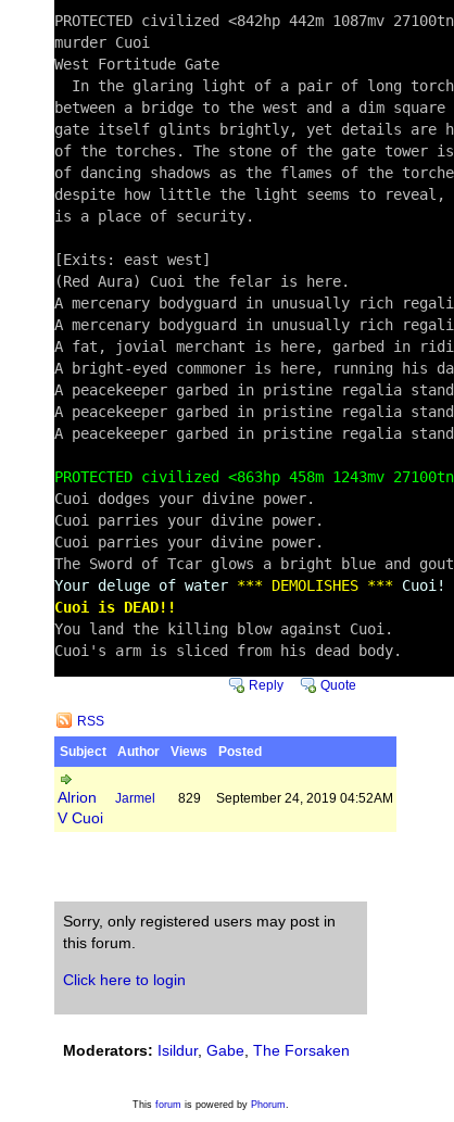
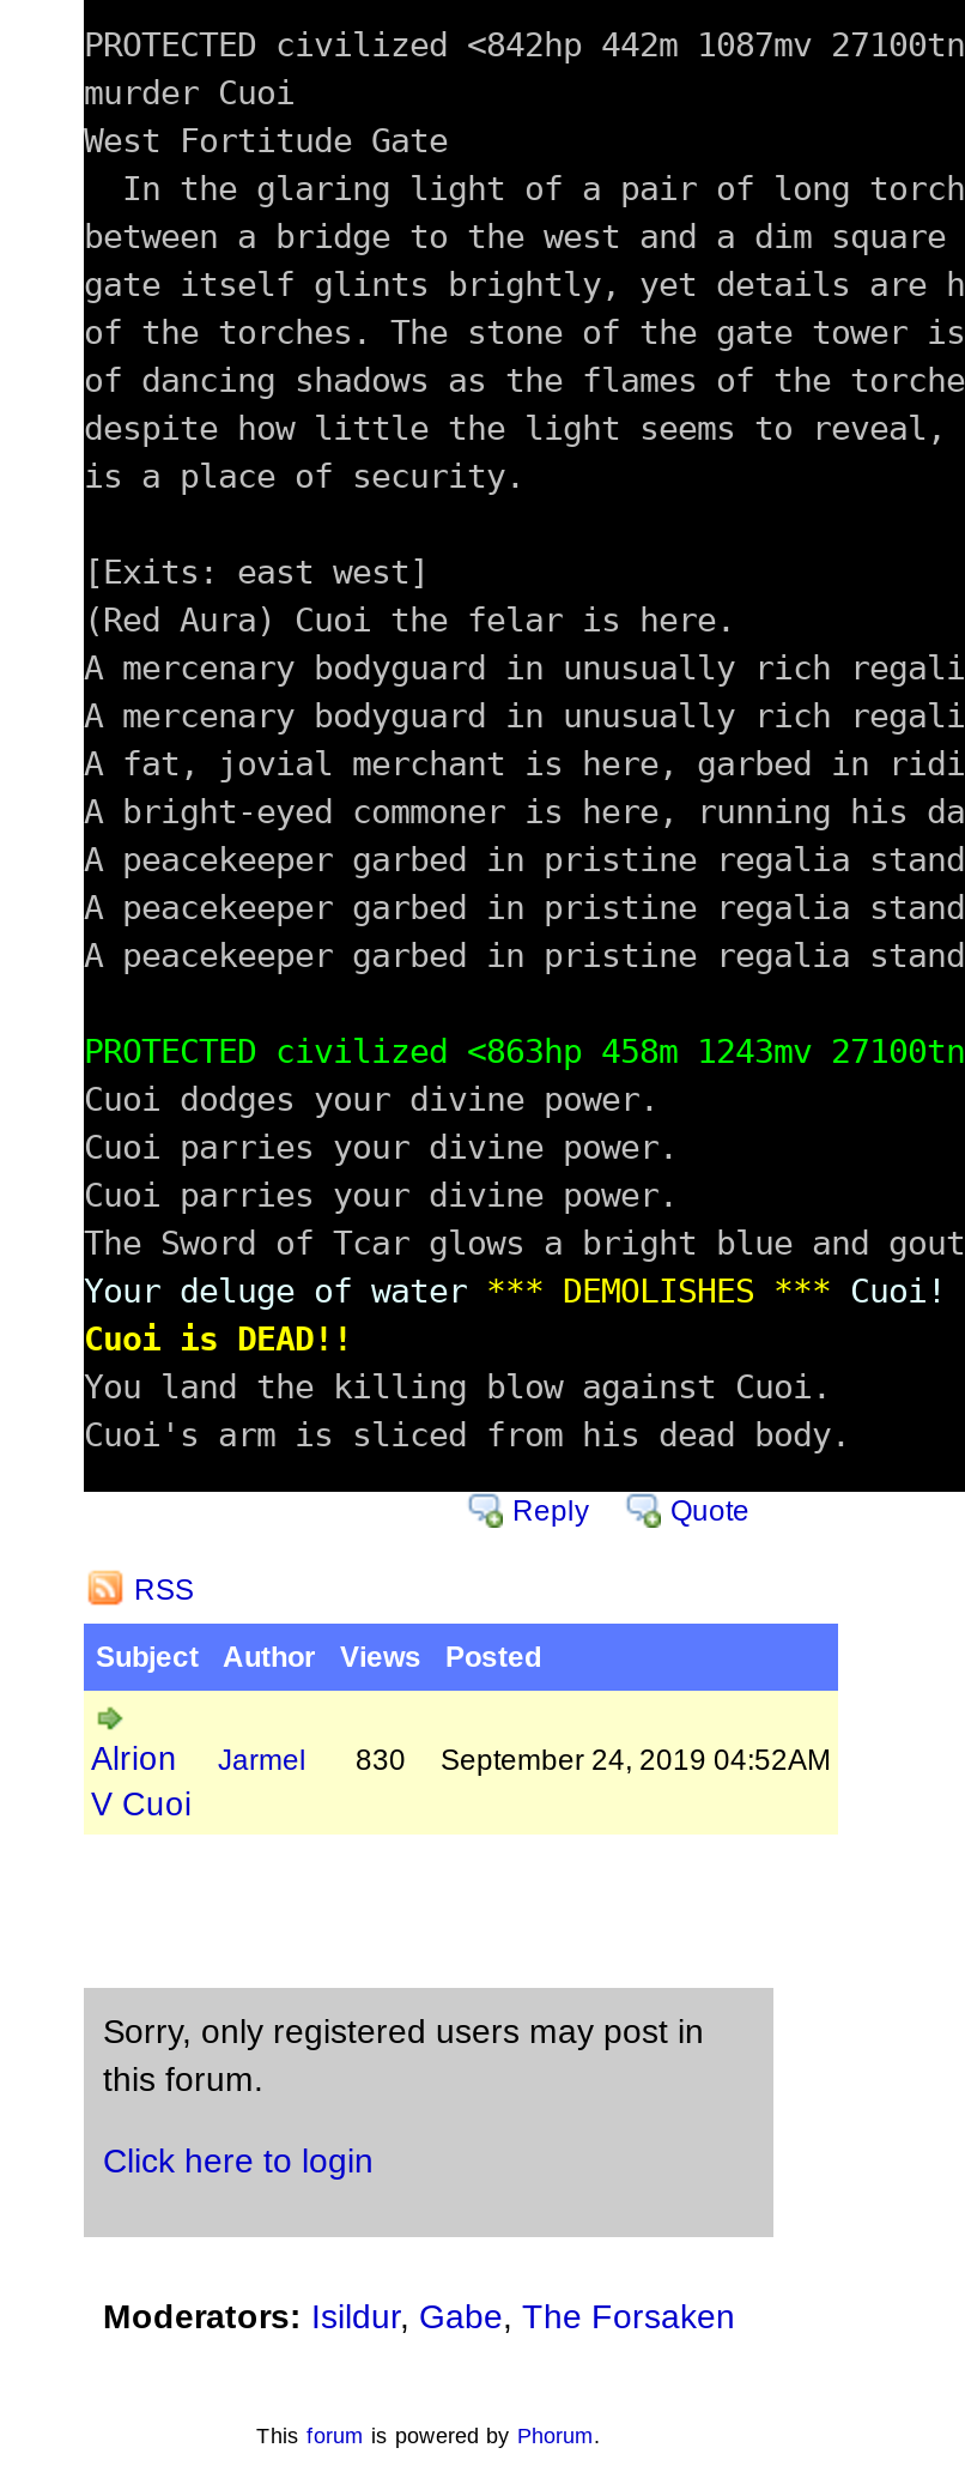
- Alrion Jarmel 829 September 24, 2019 04:52AM
+ Alrion Jarmel 830 September 24, 2019 04:52AM
